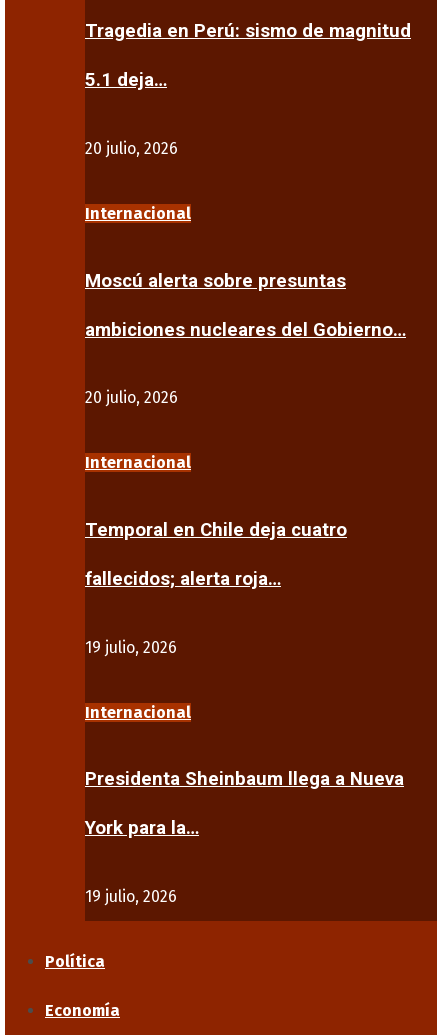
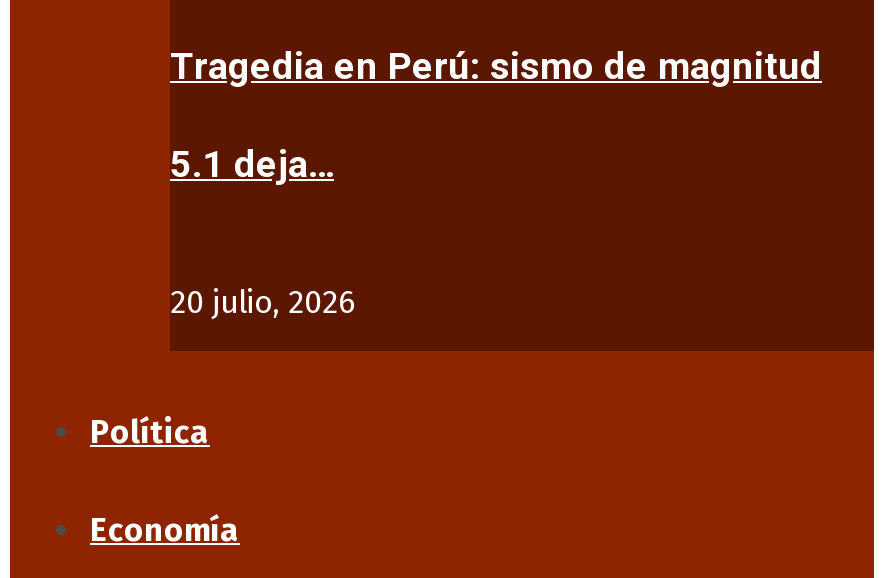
- Internacional
- Moscú alerta sobre presuntas
- ambiciones nucleares del Gobierno…
- 20 julio, 2026
- Internacional
- Temporal en Chile deja cuatro
- fallecidos; alerta roja…
- 19 julio, 2026
- Internacional
- Presidenta Sheinbaum llega a Nueva
- York para la…
- 19 julio, 2026
